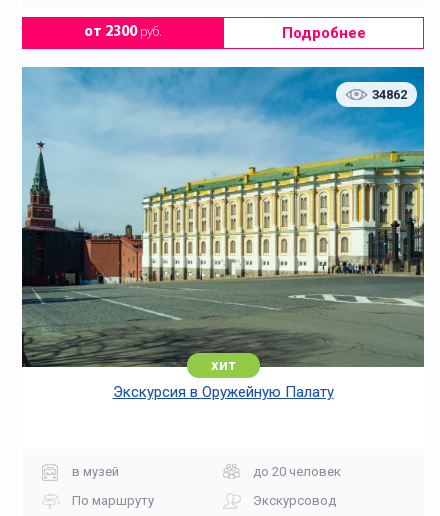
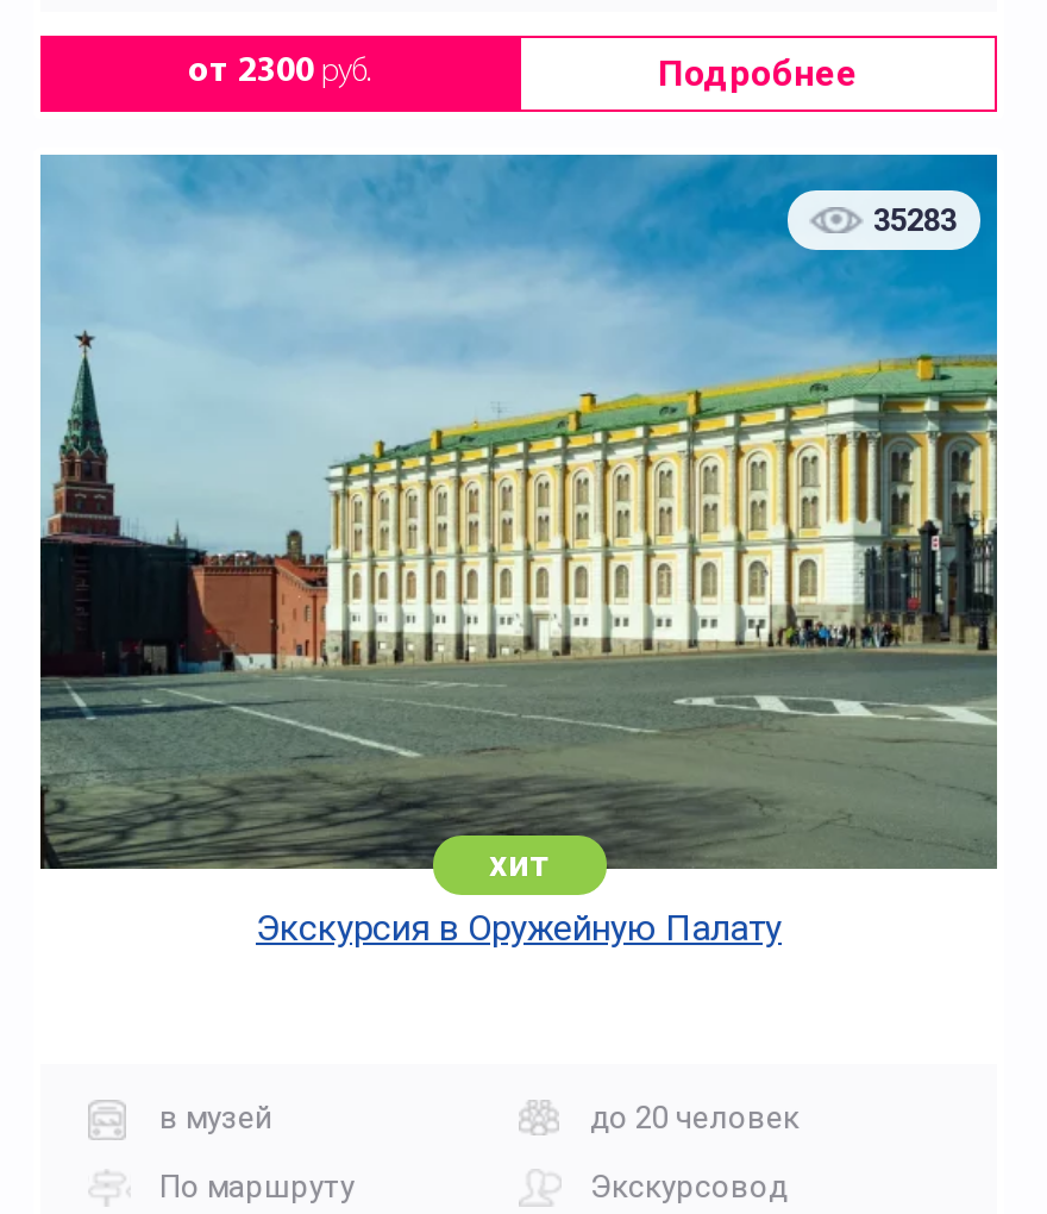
- 34862
+ 35283
